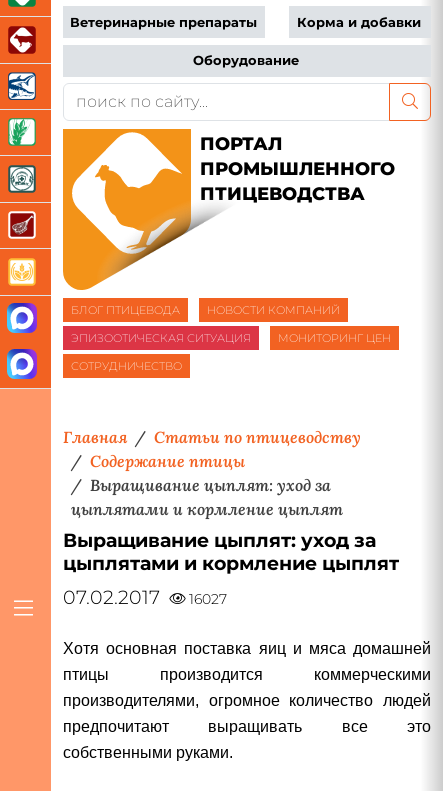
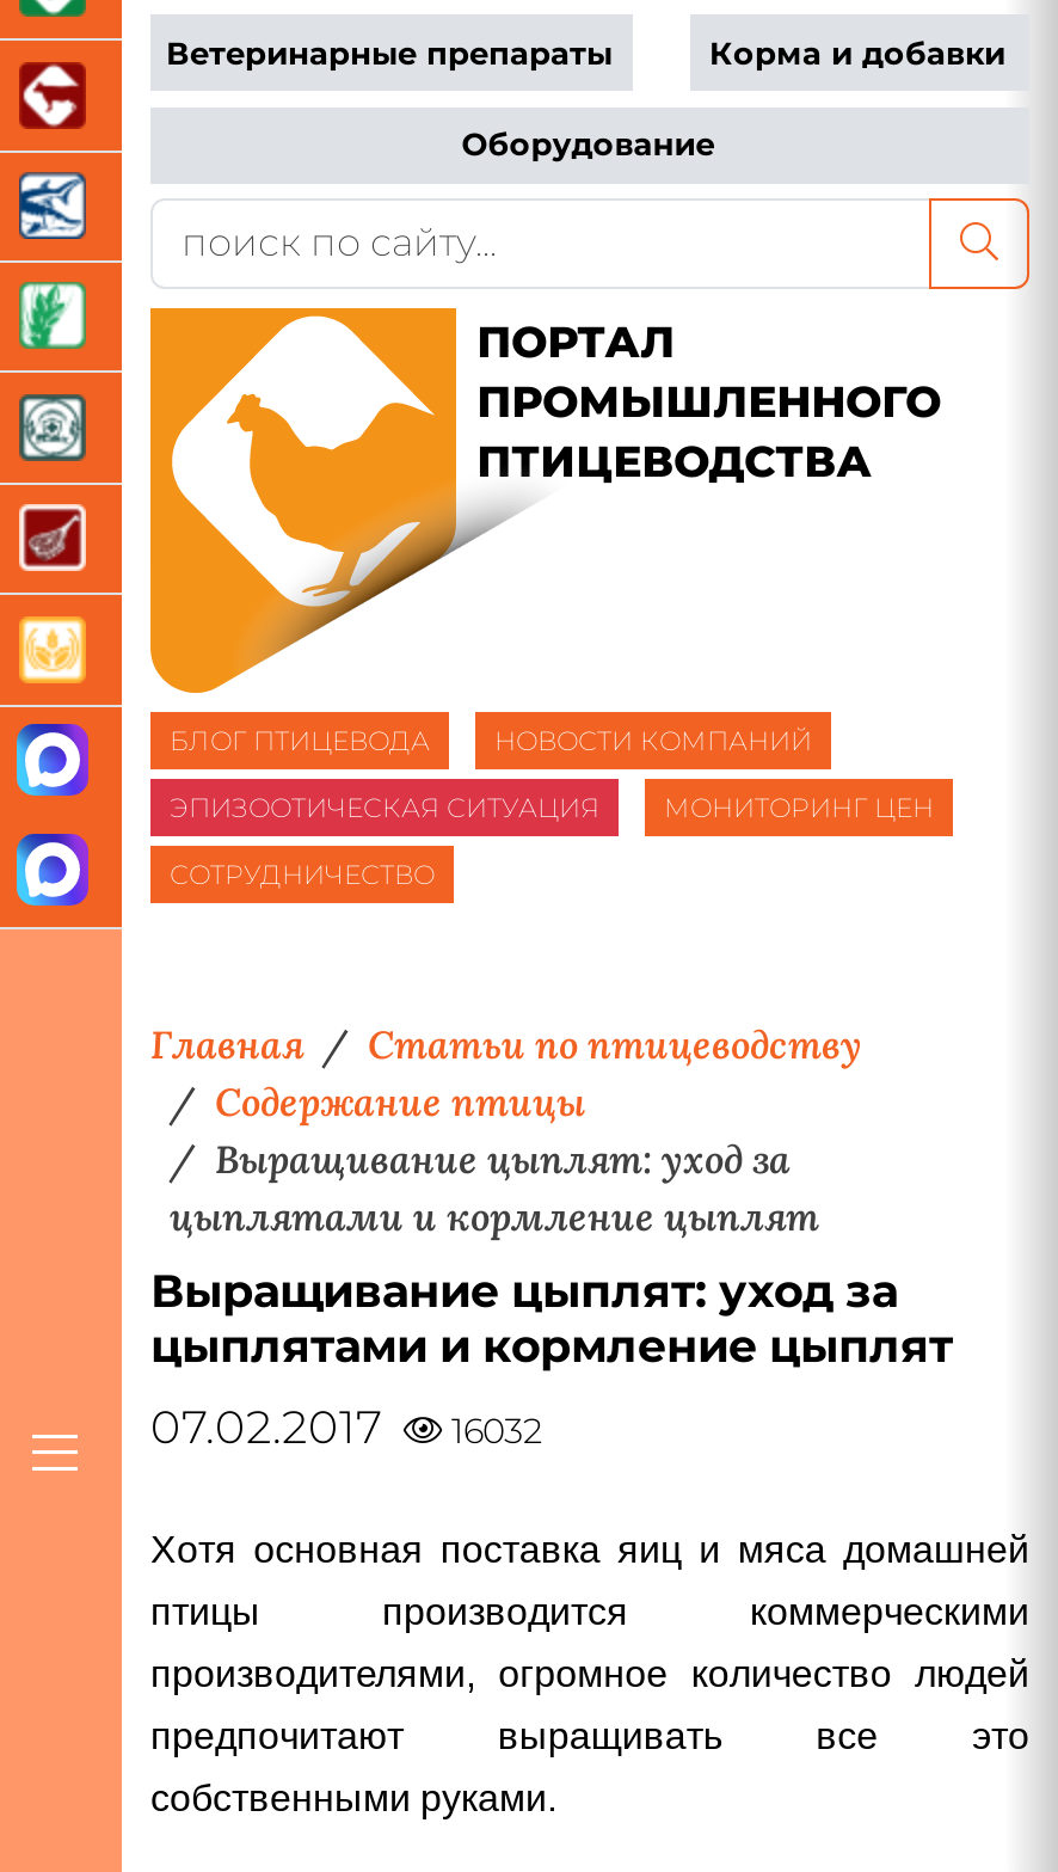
- 07.02.2017 16027
+ 07.02.2017 16032
